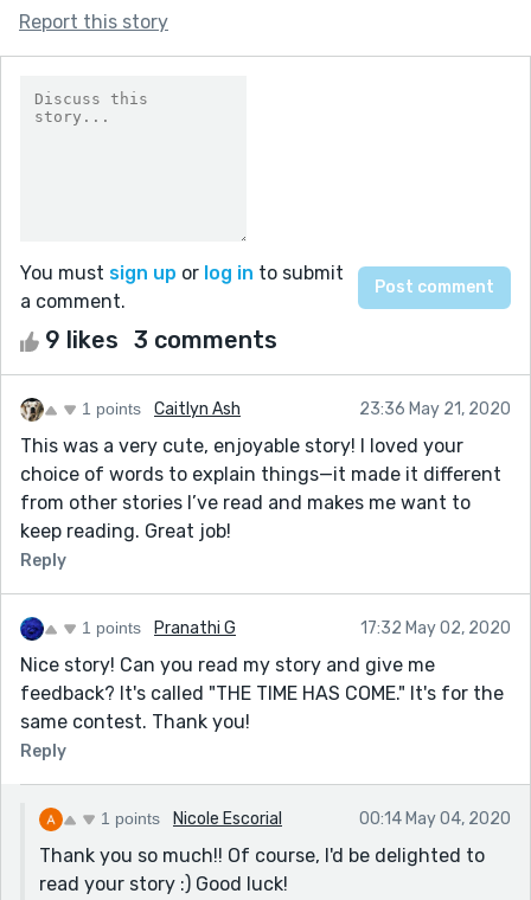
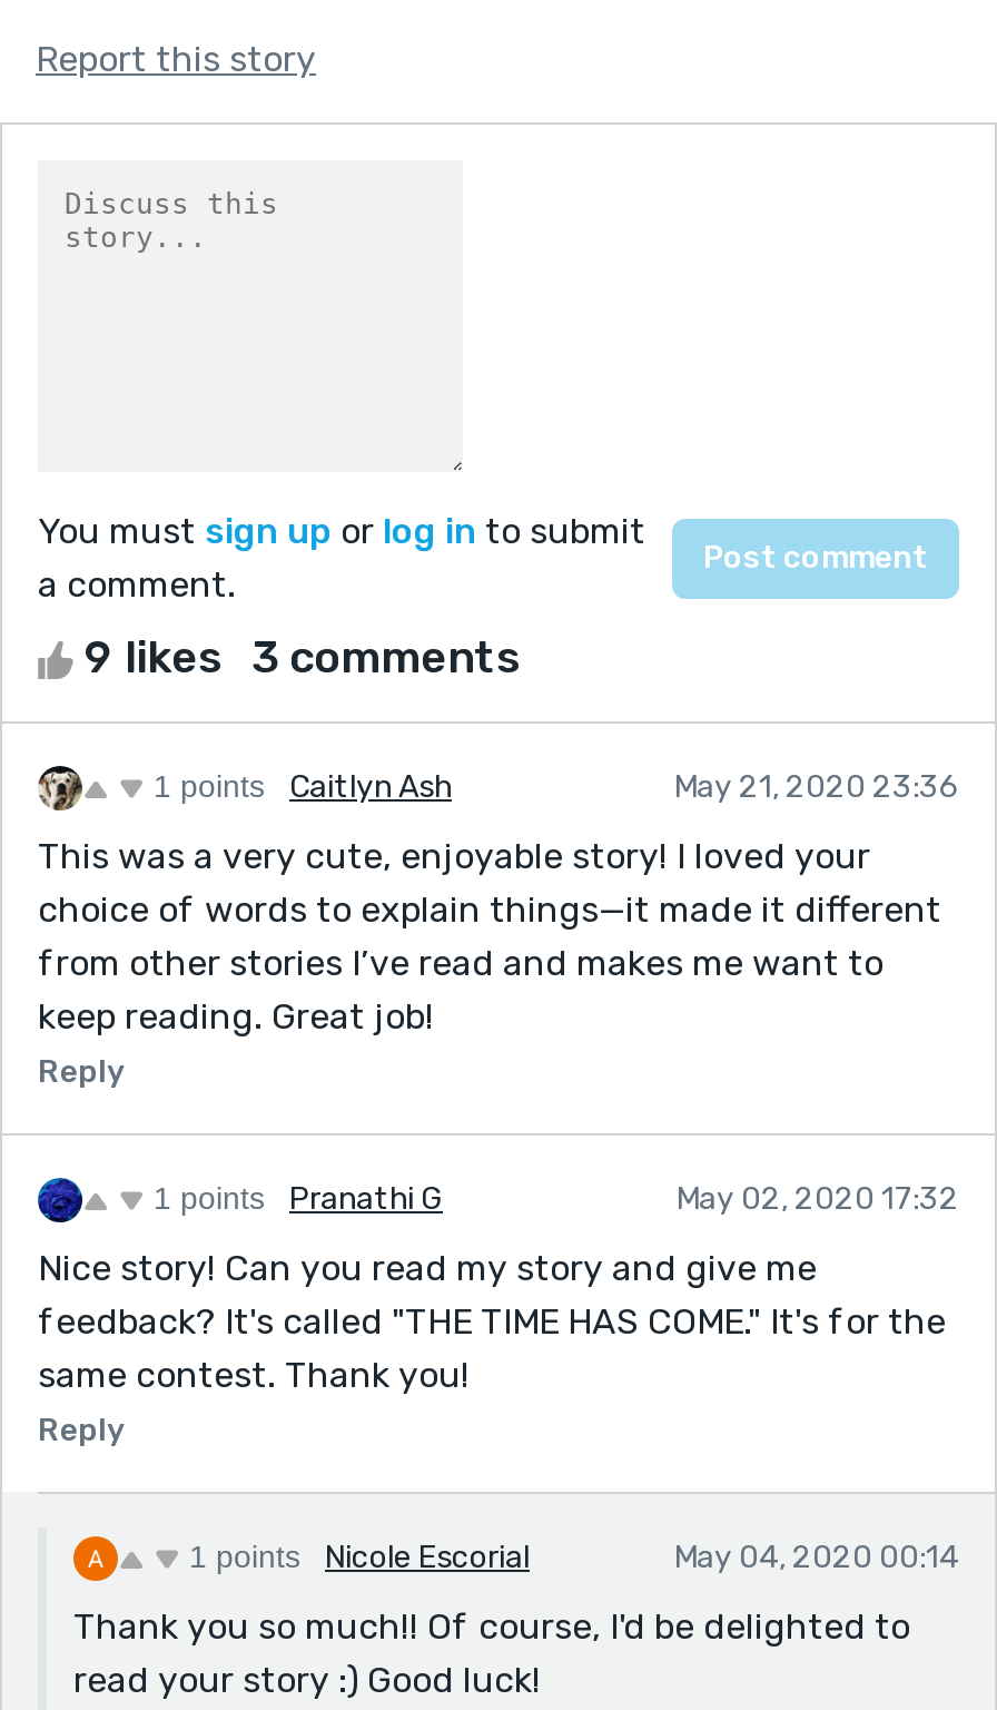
- 23:36 May 21, 2020
+ May 21, 2020 23:36

- 17:32 May 02, 2020
+ May 02, 2020 17:32

- 00:14 May 04, 2020
+ May 04, 2020 00:14
